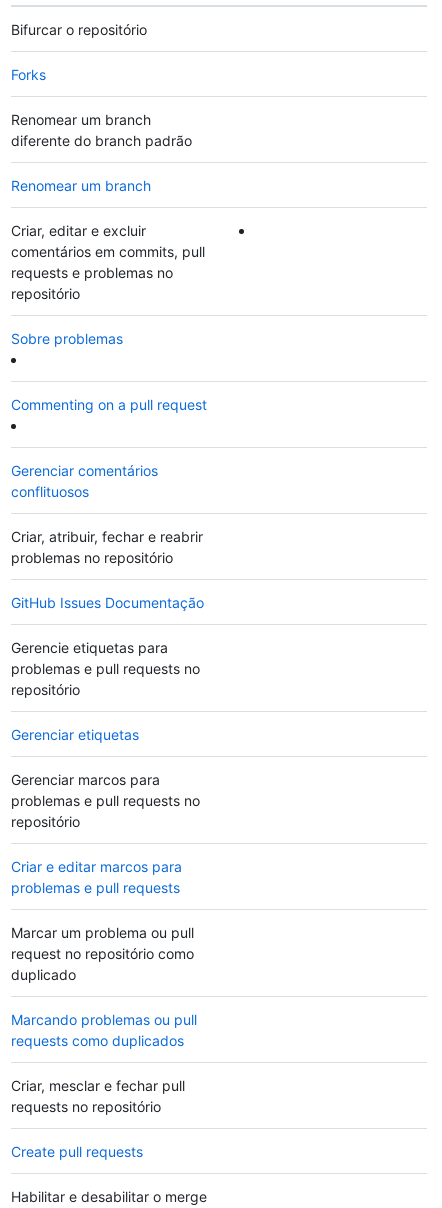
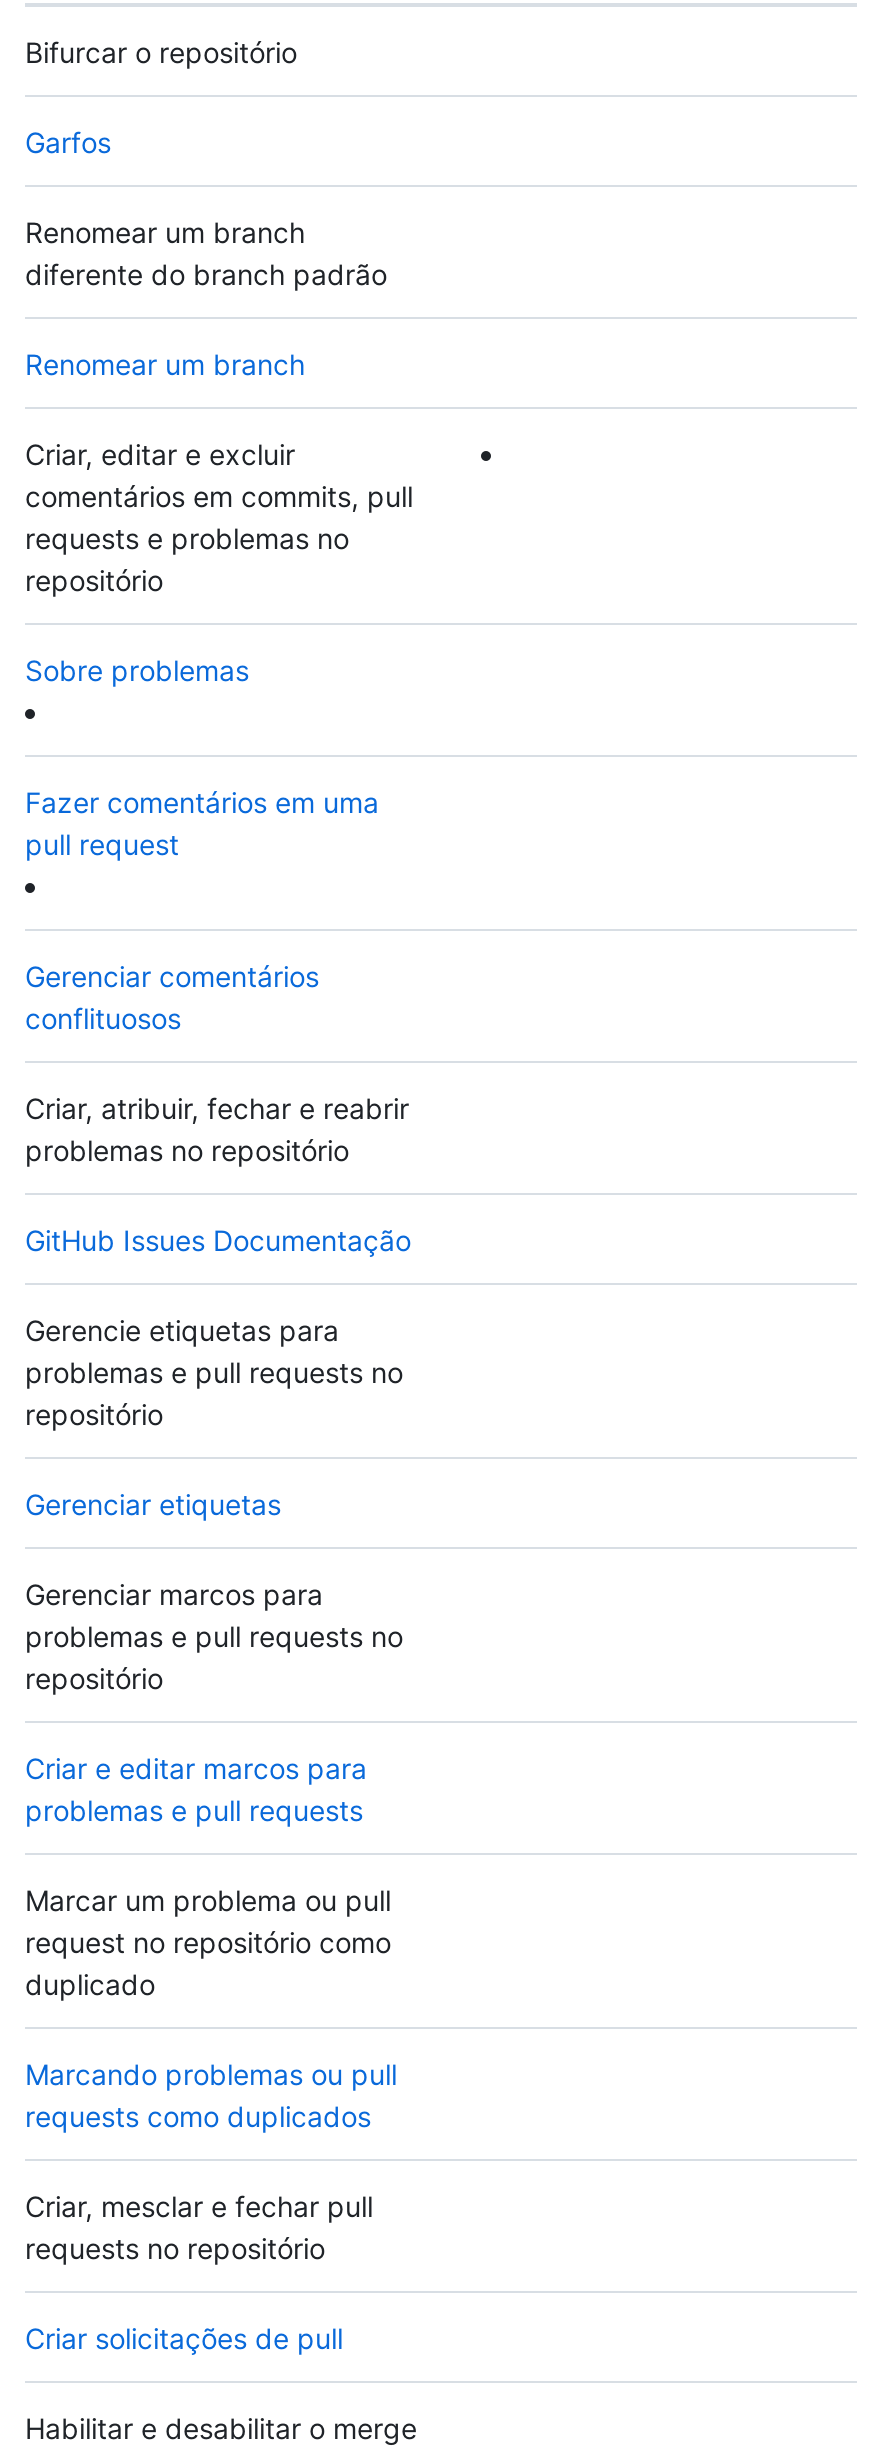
- Forks
+ Garfos

- Commenting on a pull request
+ Fazer comentários em uma
+ pull request

- Create pull requests
+ Criar solicitações de pull
